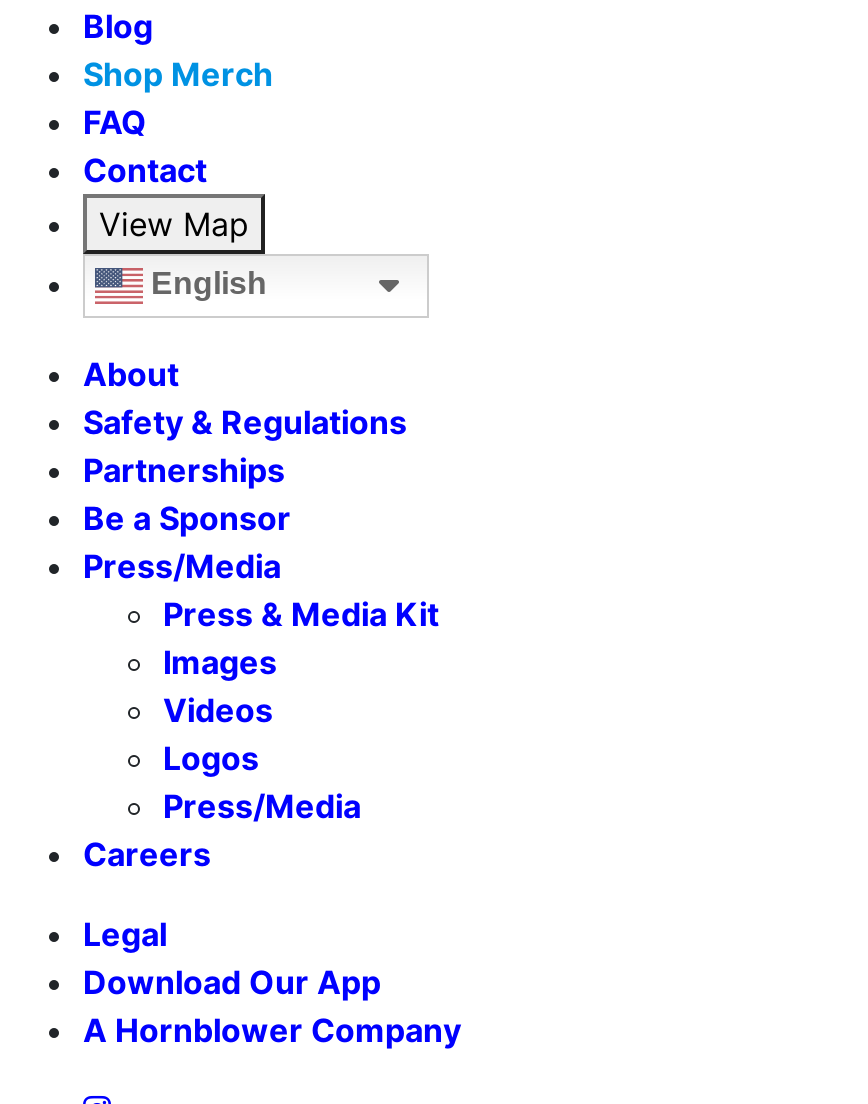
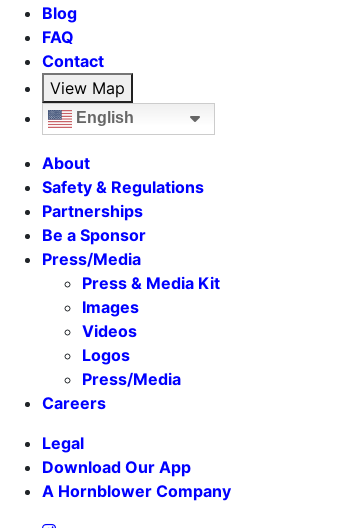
- Shop Merch
